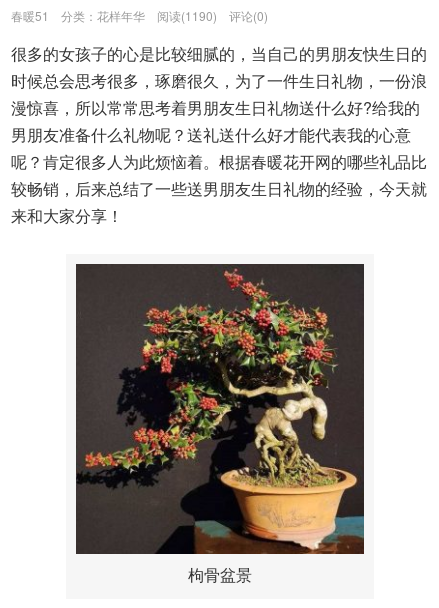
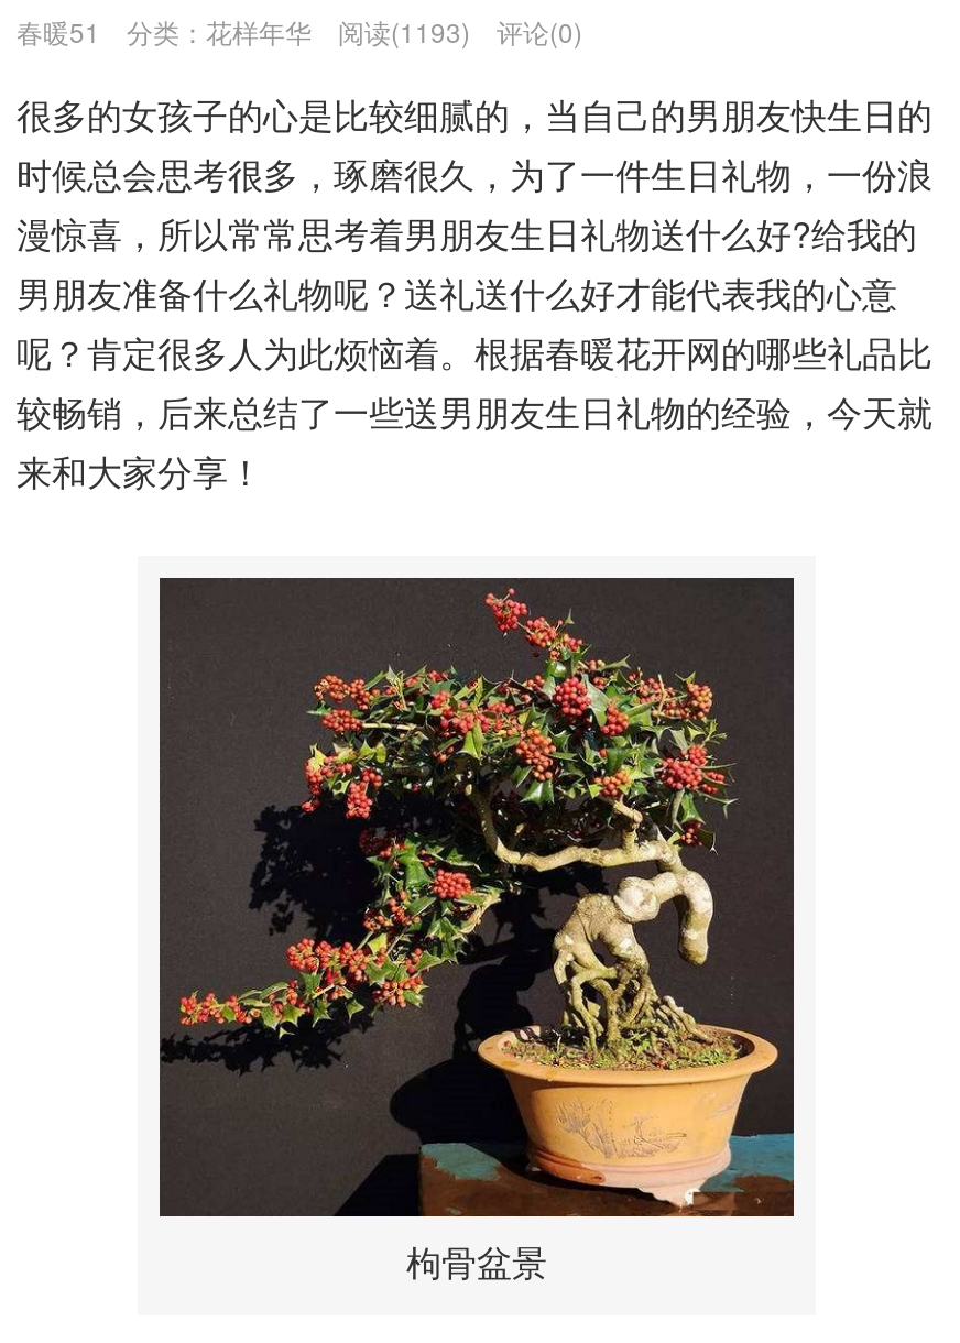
- 春暖51 分类：花样年华 阅读(1190) 评论(0)
+ 春暖51 分类：花样年华 阅读(1193) 评论(0)
